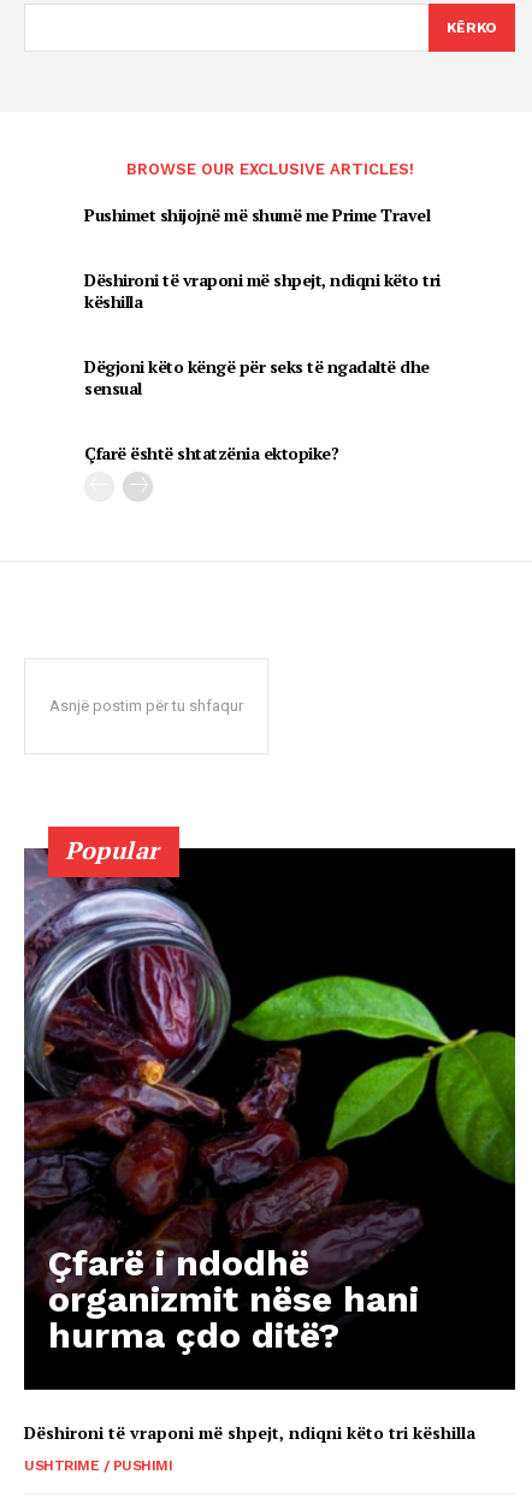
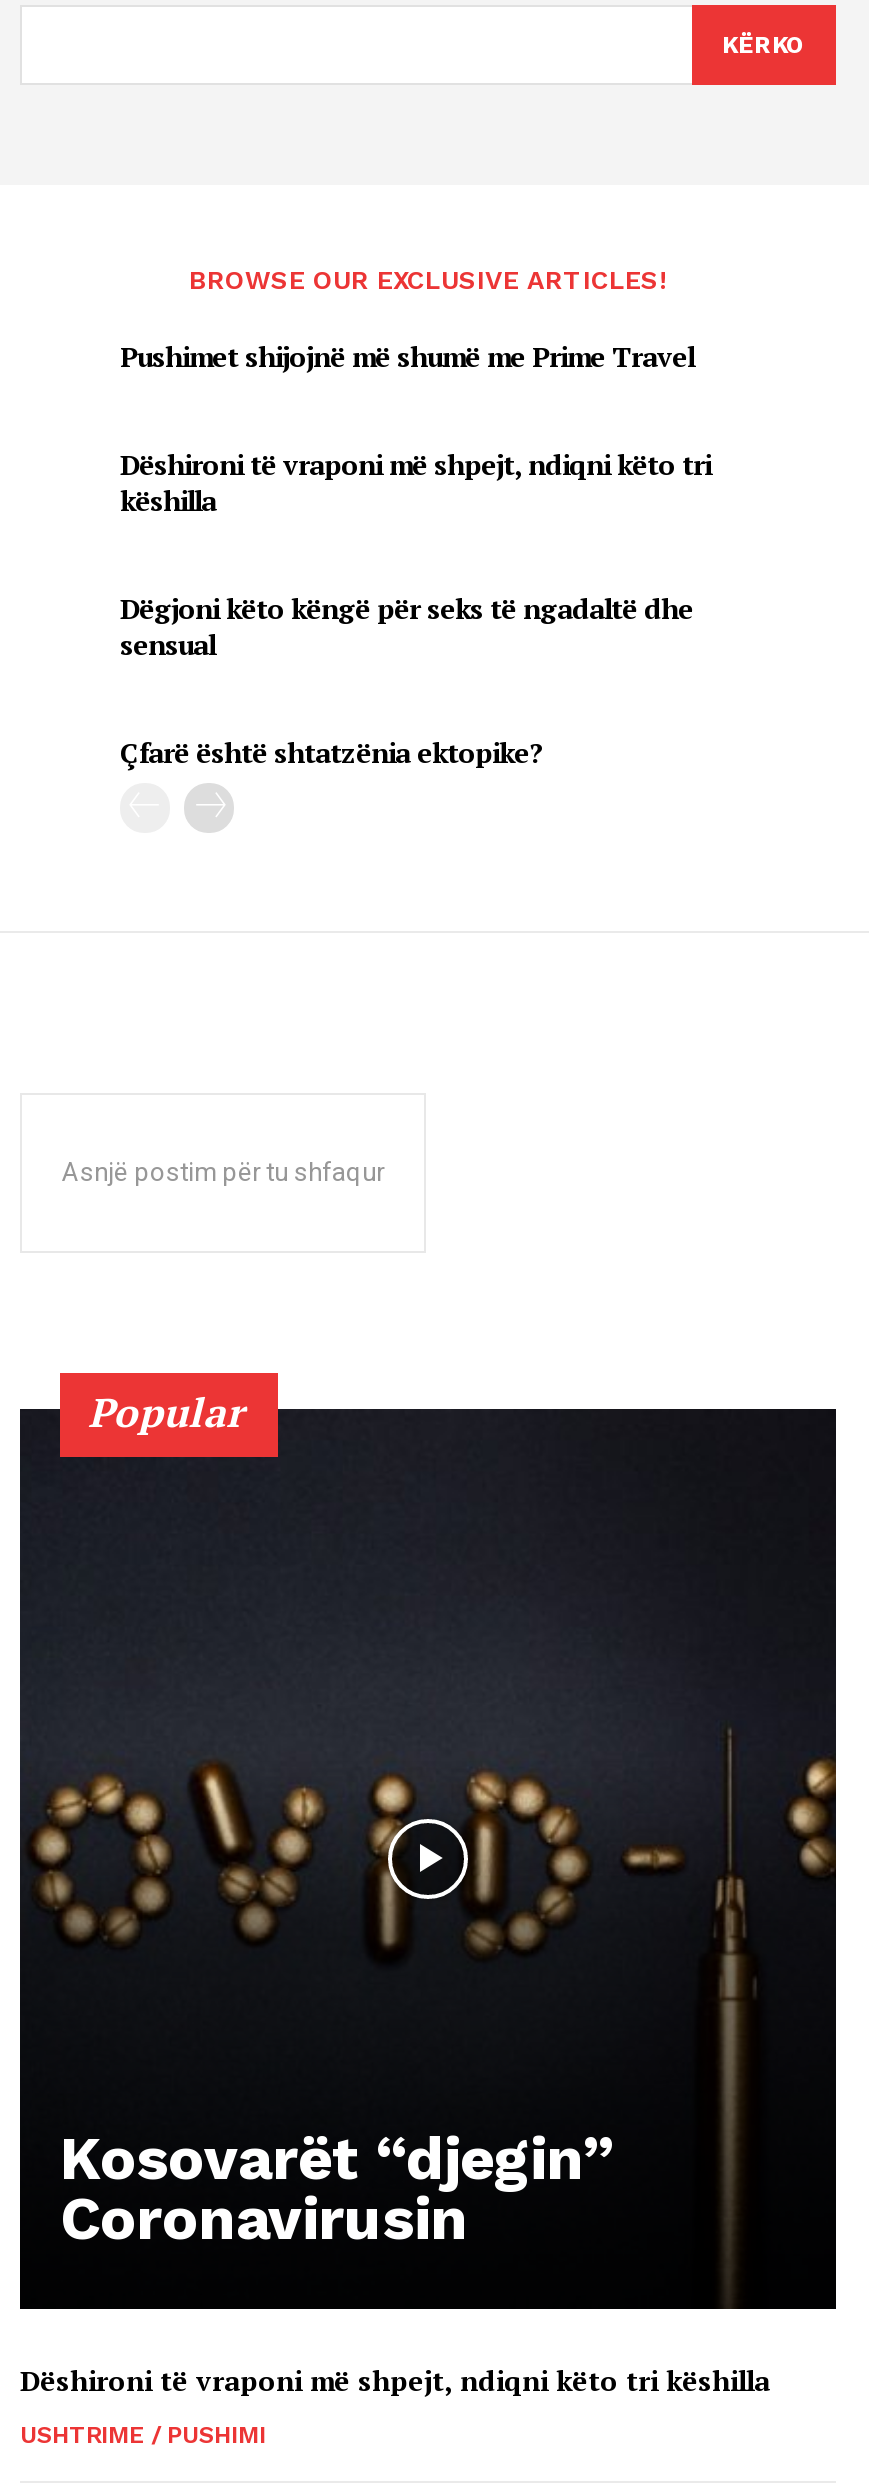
- [image]
- Çfarë i ndodhë
- organizmit nëse hani
- hurma çdo ditë?
+ [image]
+ Kosovarët “djegin”
+ Coronavirusin
